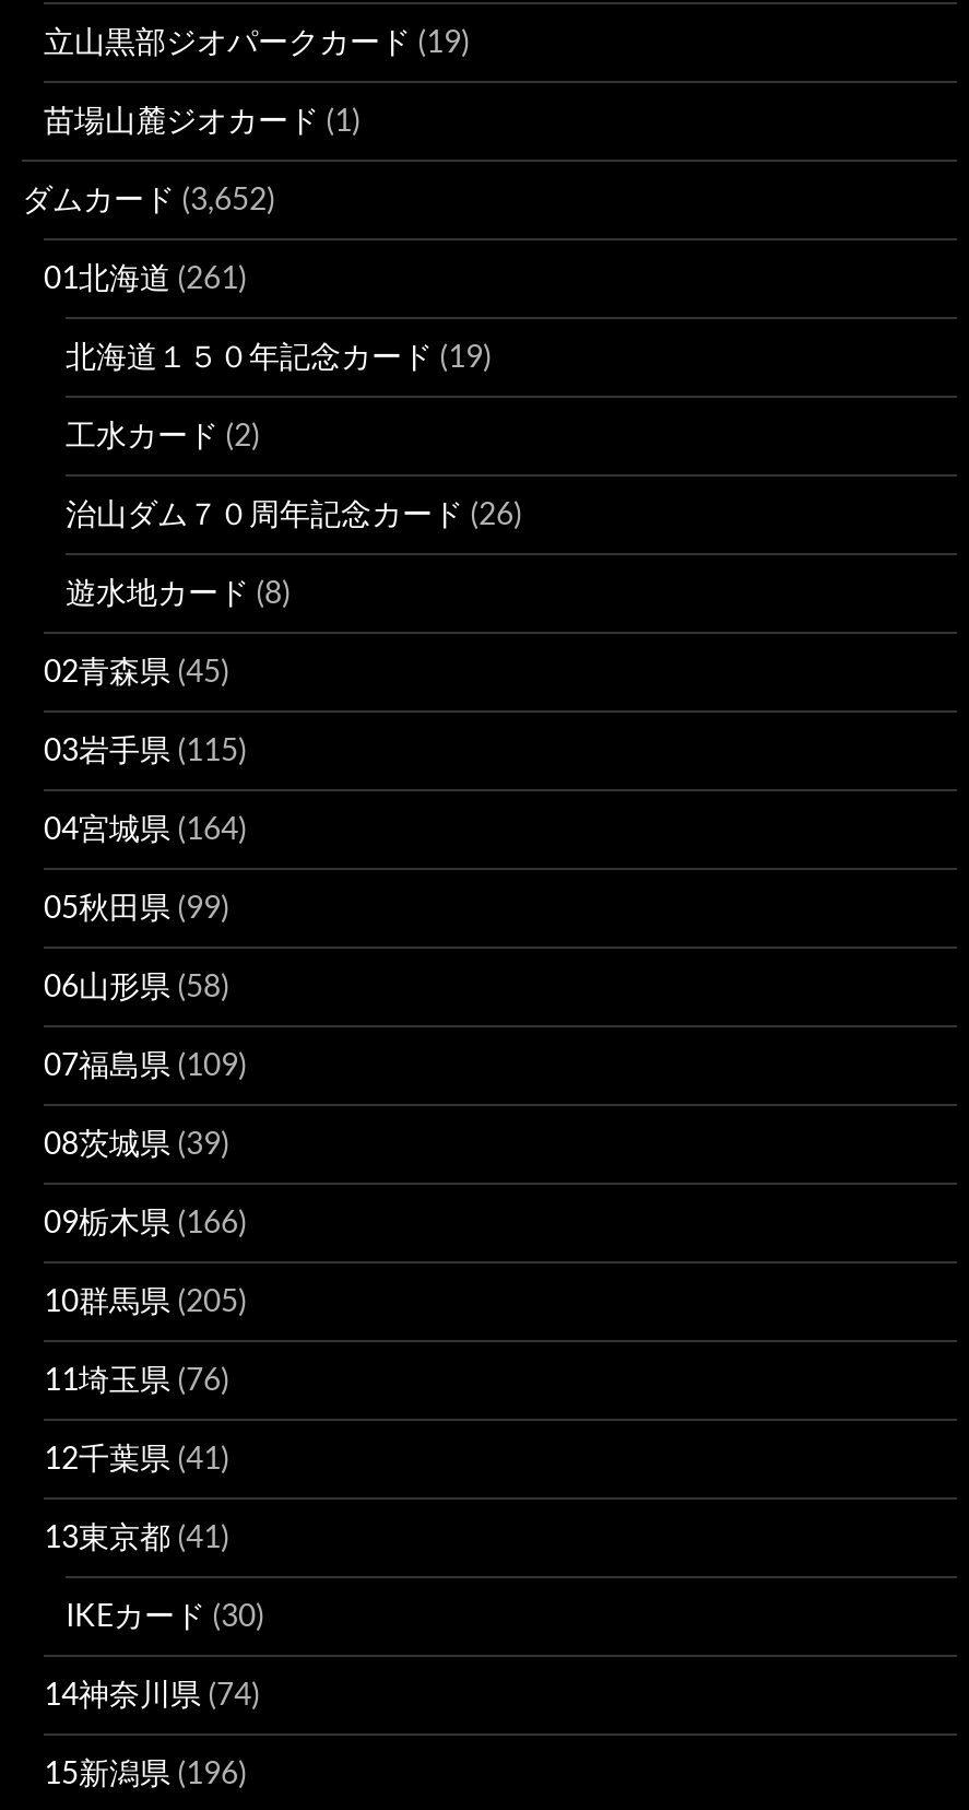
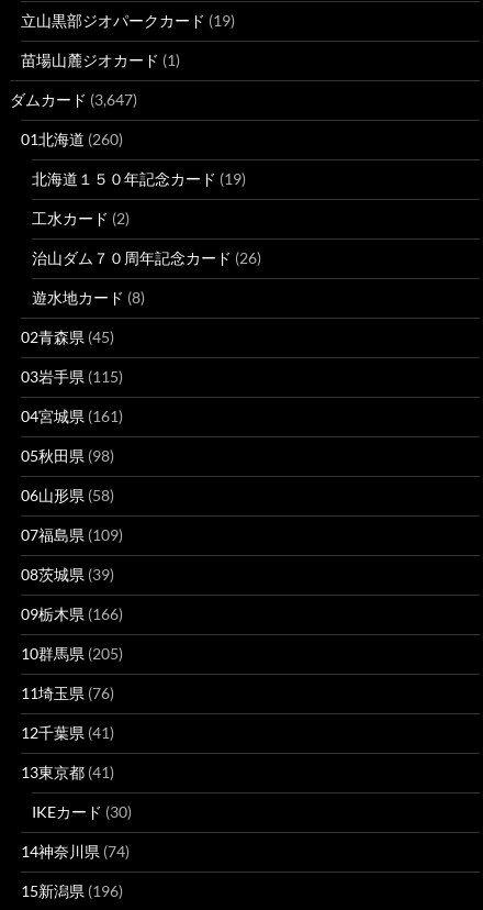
- ダムカード(3,652)
+ ダムカード(3,647)

- 01北海道(261)
+ 01北海道(260)

- 04宮城県(164)
+ 04宮城県(161)

- 05秋田県(99)
+ 05秋田県(98)
